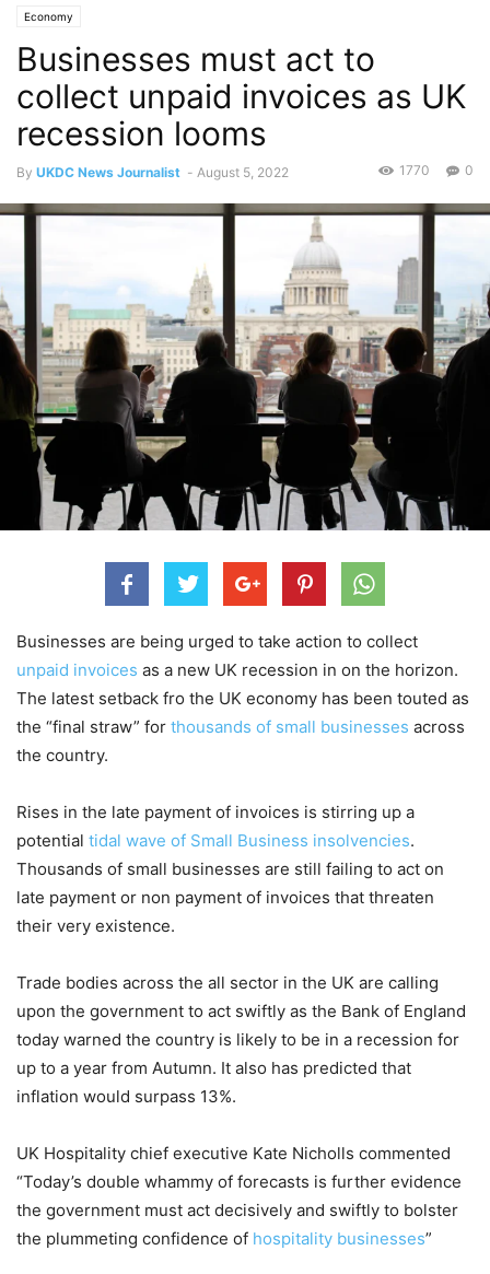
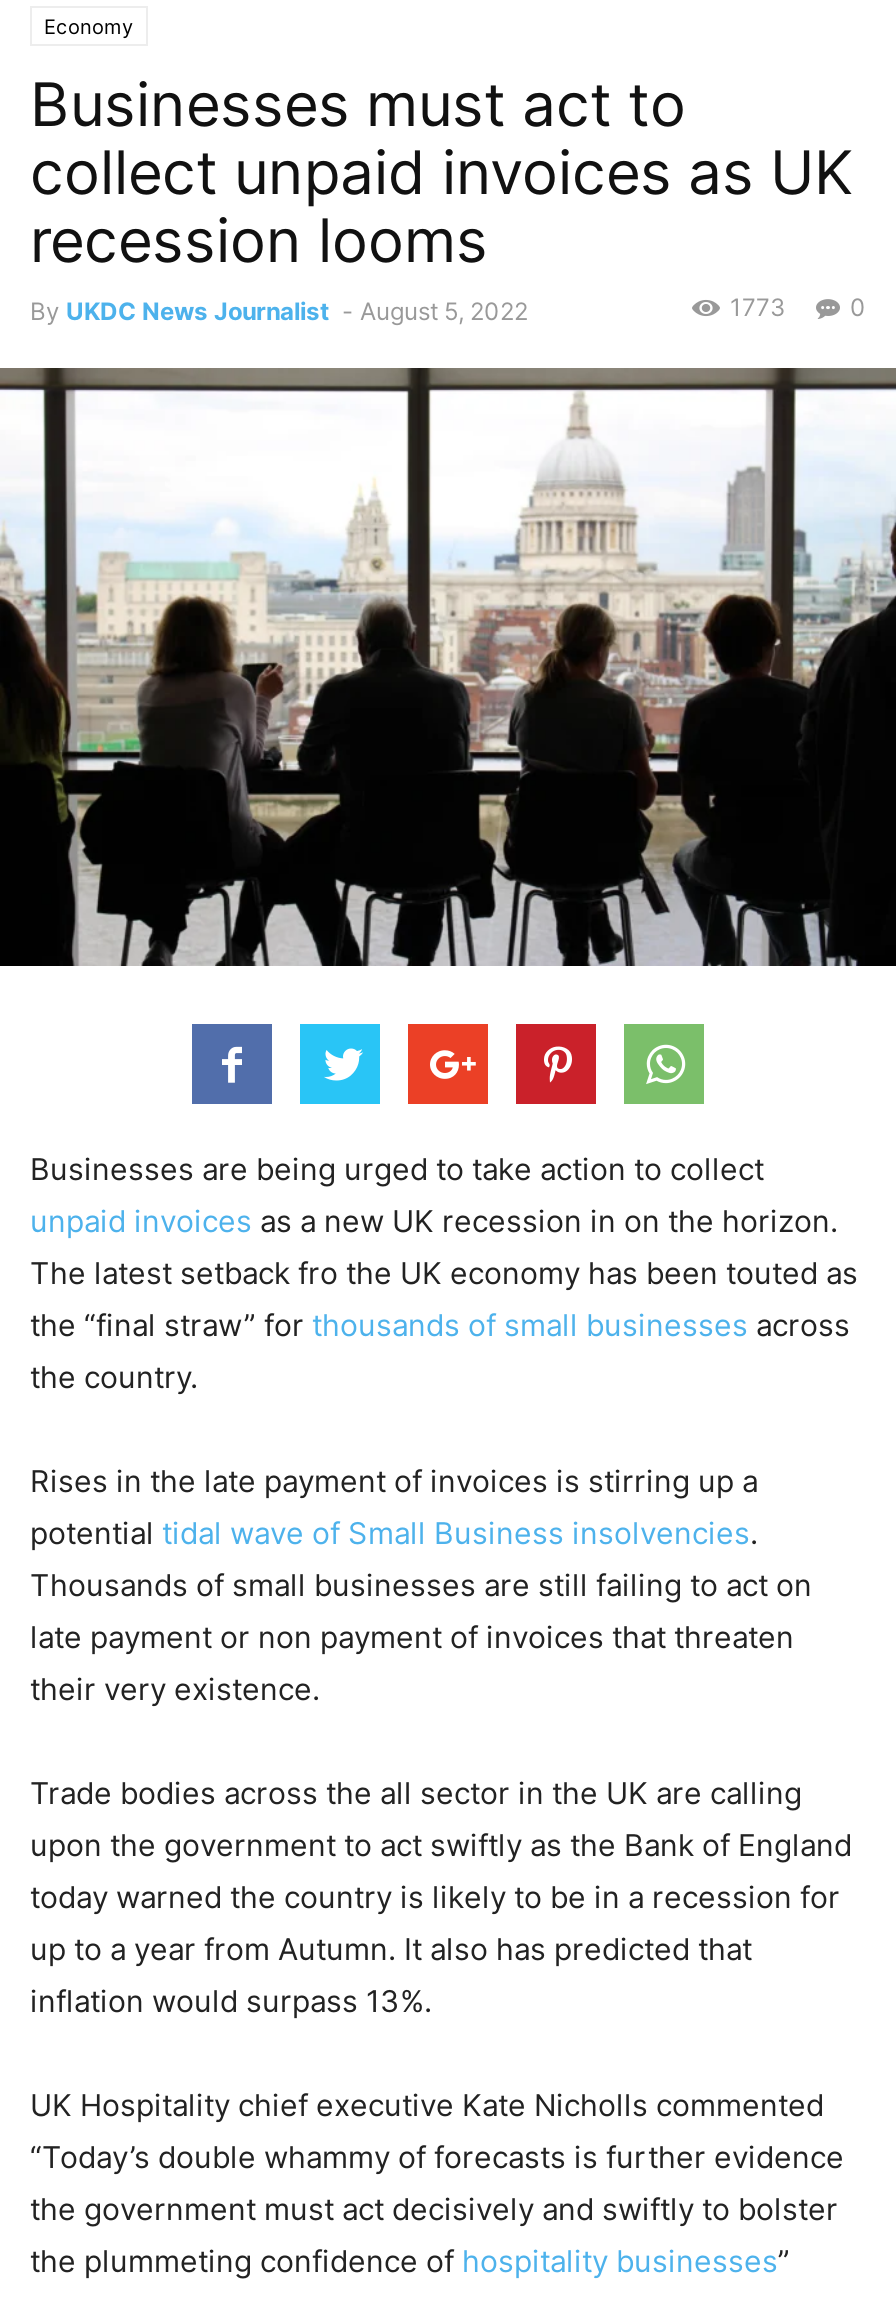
- 1770
+ 1773
